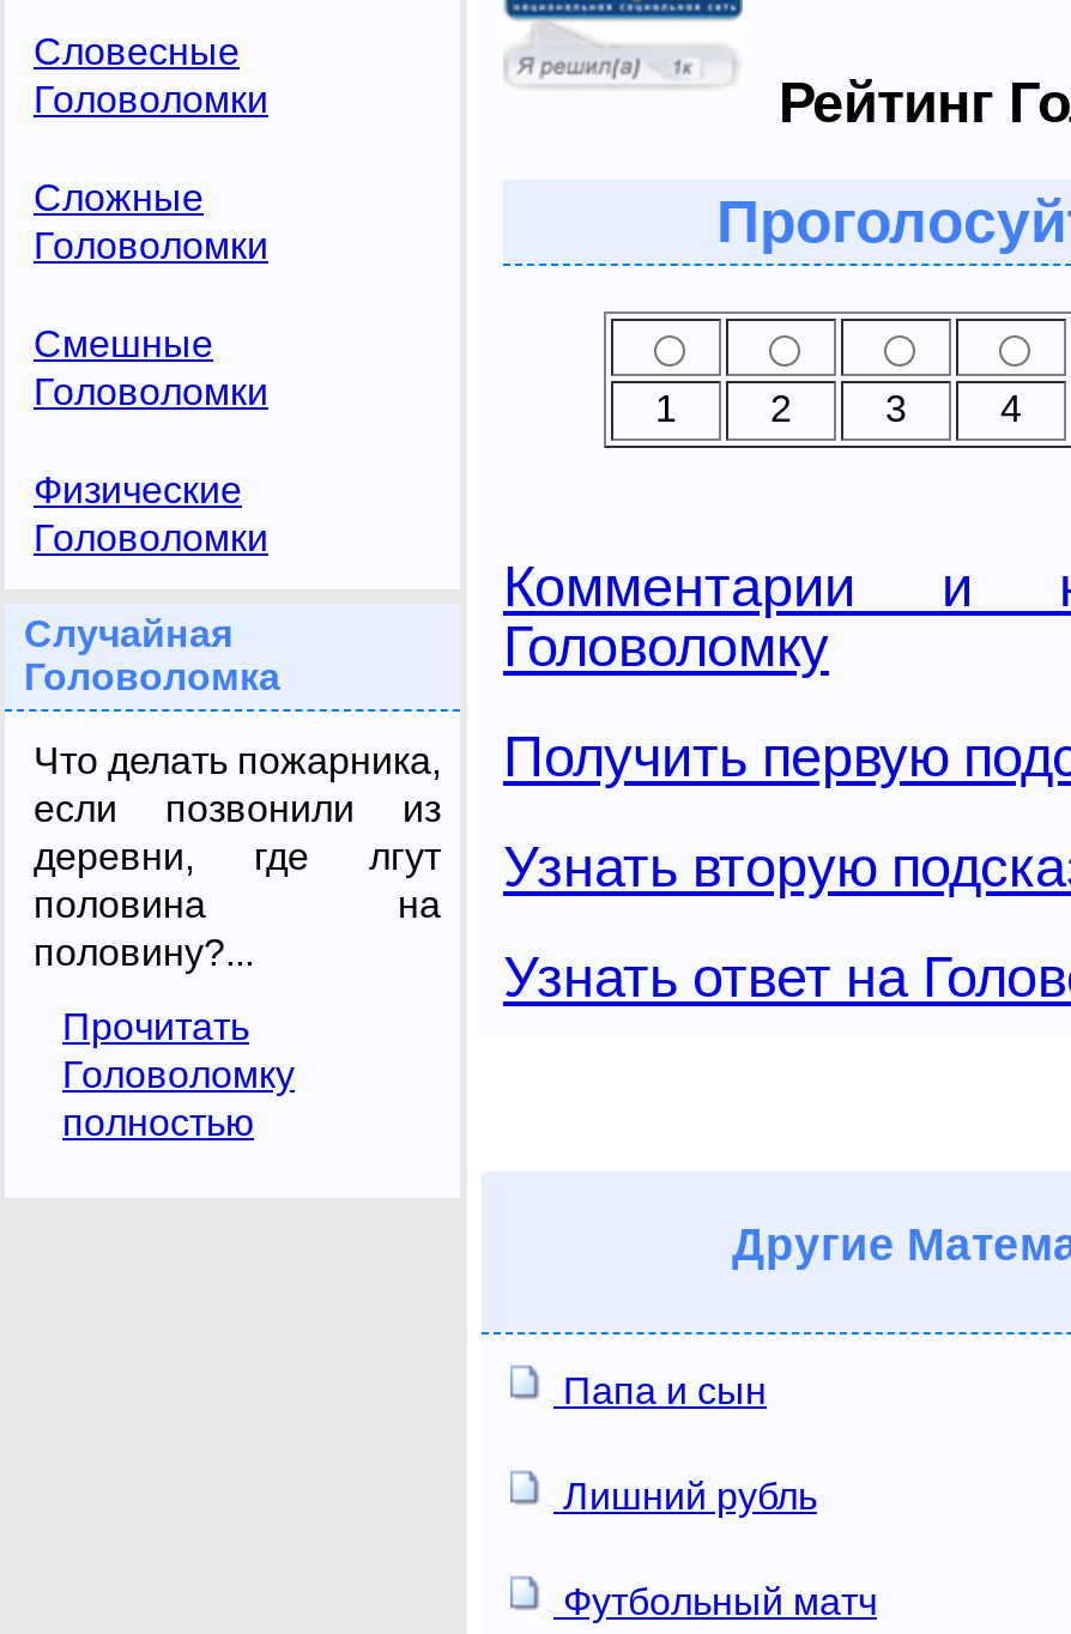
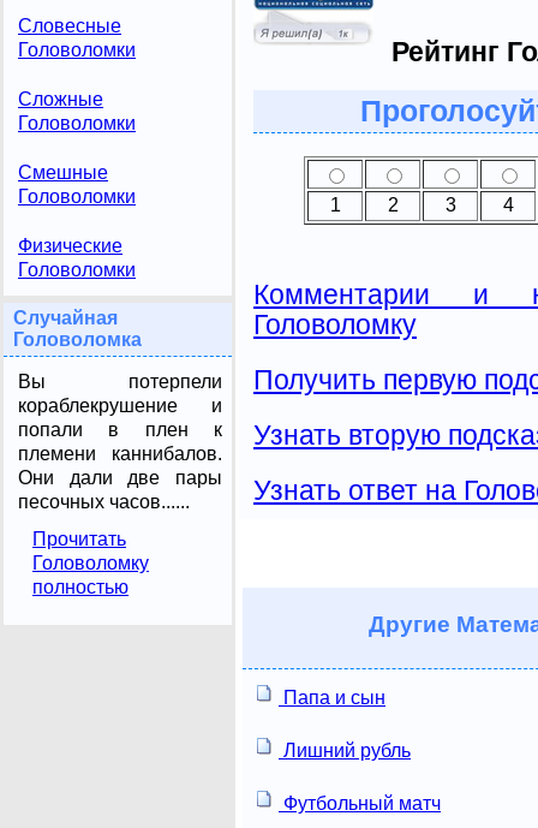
- Что делать пожарника,
- если позвонили из
- деревни, где лгут
- половина на
- половину?...
+ Вы потерпели
+ кораблекрушение и
+ попали в плен к
+ племени каннибалов.
+ Они дали две пары
+ песочных часов......

moved down: Прочитать | Головоломку
